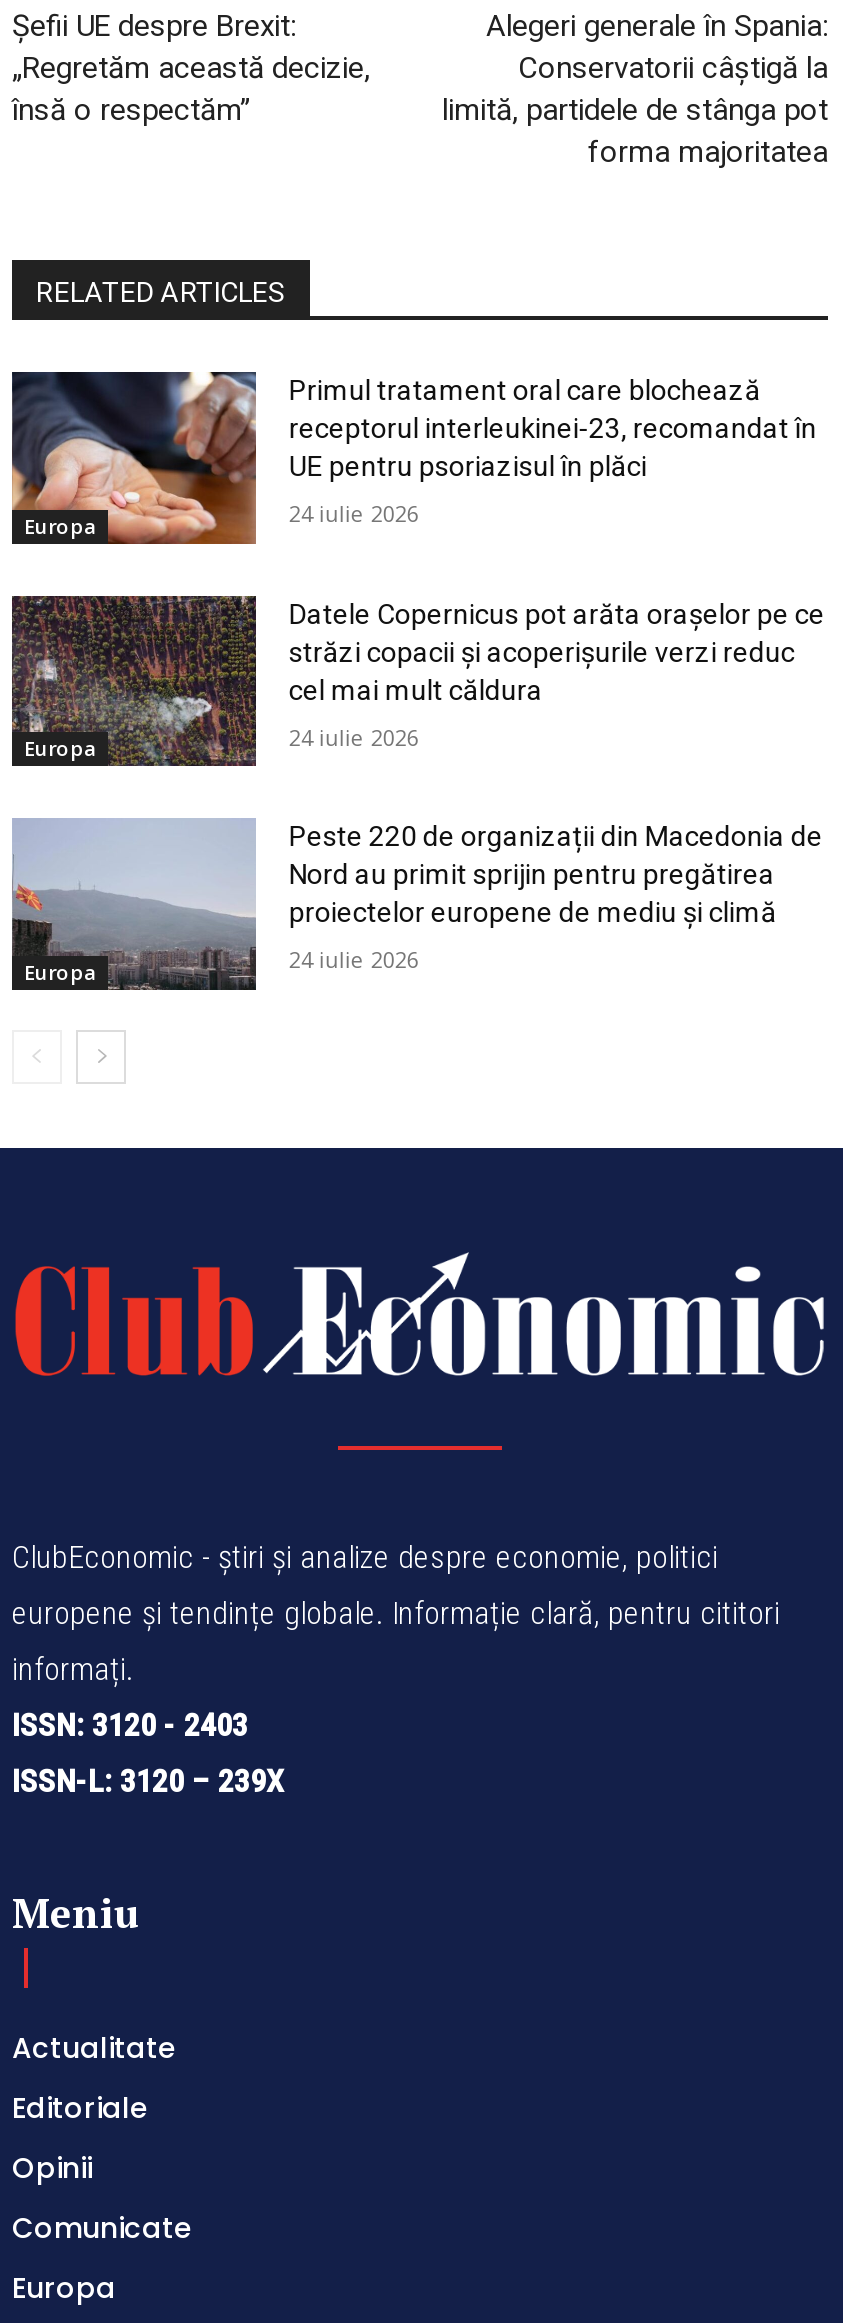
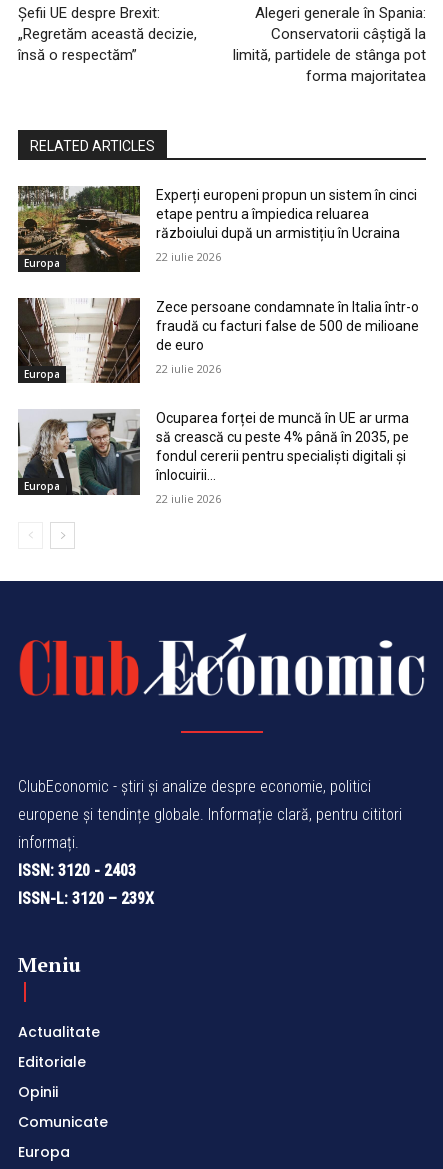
- [image]
- Primul tratament oral care blochează
- receptorul interleukinei-23, recomandat în
- UE pentru psoriazisul în plăci
+ [image]
+ Experți europeni propun un sistem în cinci
+ etape pentru a împiedica reluarea
+ războiului după un armistițiu în Ucraina

- 24 iulie 2026
+ 22 iulie 2026

- [image]
- Datele Copernicus pot arăta orașelor pe ce
- străzi copacii și acoperișurile verzi reduc
- cel mai mult căldura
+ [image]
+ Zece persoane condamnate în Italia într-o
+ fraudă cu facturi false de 500 de milioane
+ de euro

- 24 iulie 2026
+ 22 iulie 2026

- [image]
- Peste 220 de organizații din Macedonia de
- Nord au primit sprijin pentru pregătirea
- proiectelor europene de mediu și climă
+ [image]
+ Ocuparea forței de muncă în UE ar urma
+ să crească cu peste 4% până în 2035, pe
+ fondul cererii pentru specialiști digitali și
+ înlocuirii...

- 24 iulie 2026
+ 22 iulie 2026
